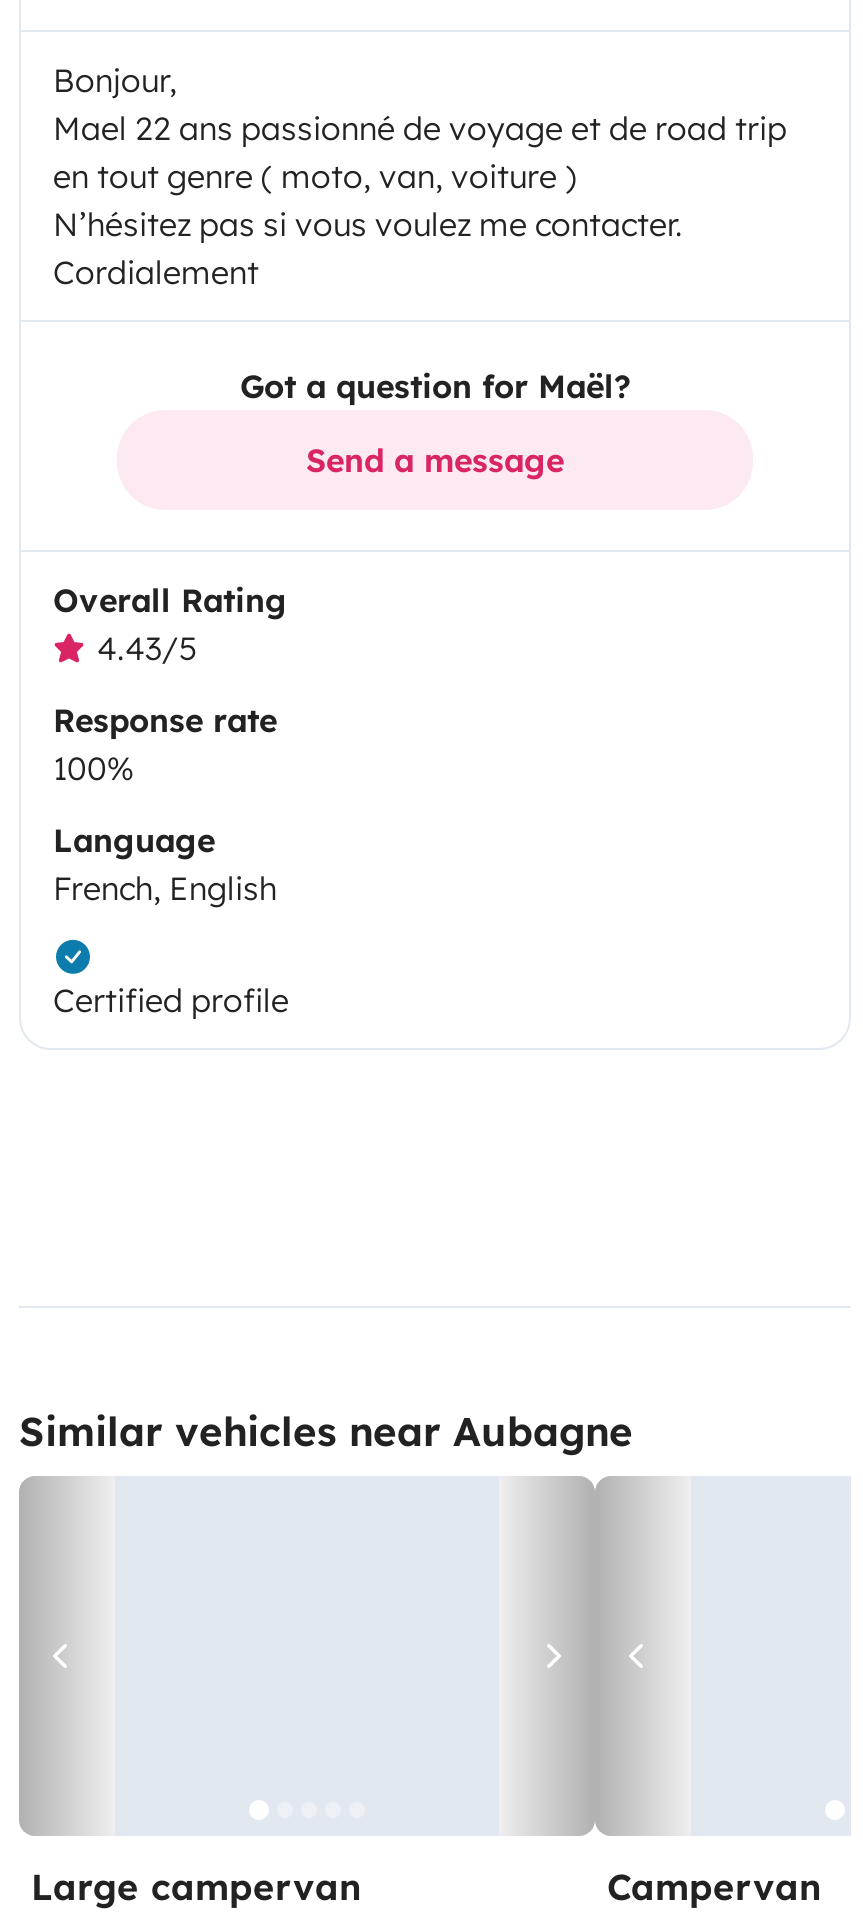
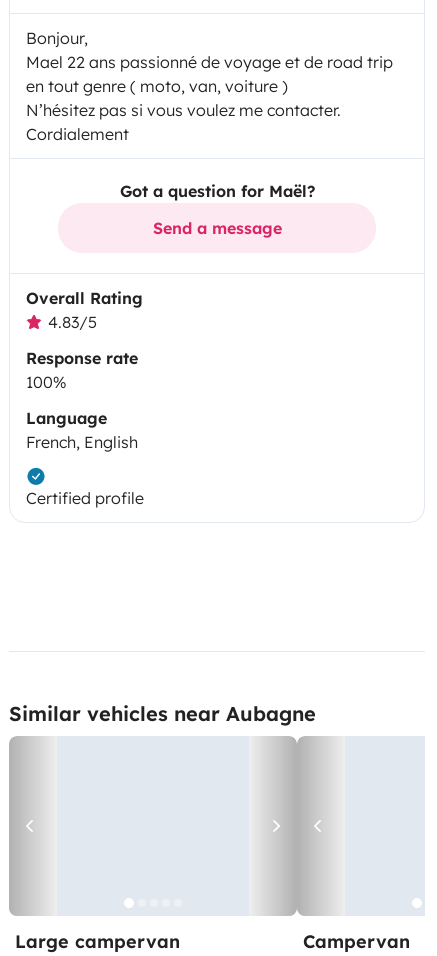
- 4.43/5
+ 4.83/5
